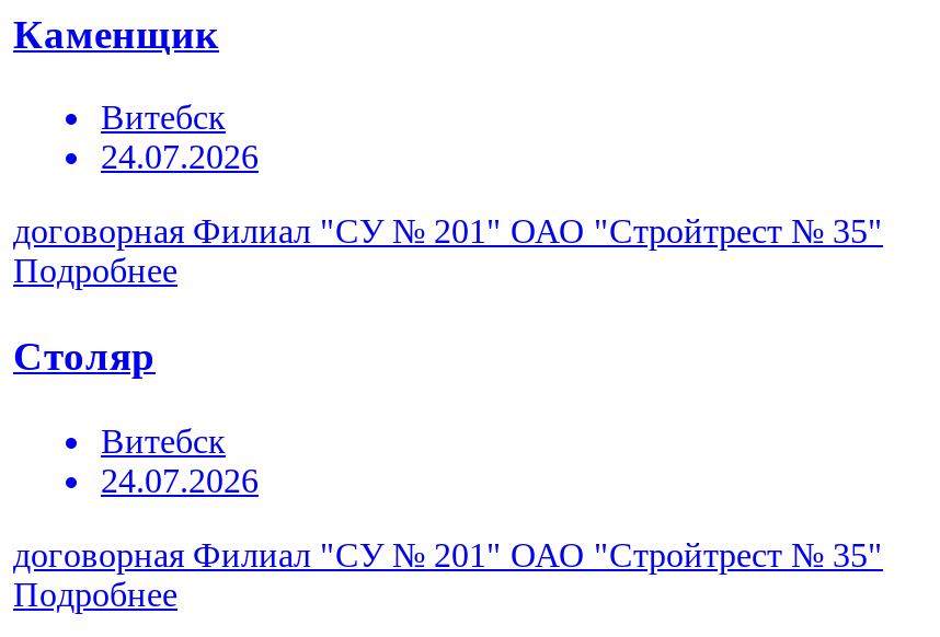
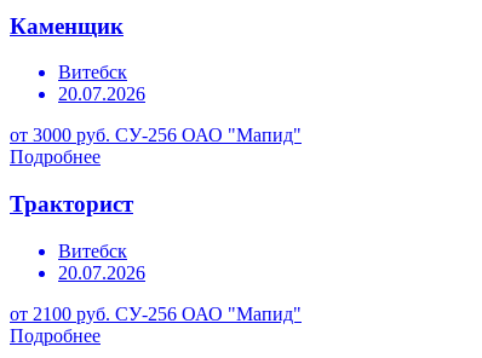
- 24.07.2026
+ 20.07.2026

- договорная Филиал "СУ № 201" ОАО "Стройтрест № 35"
+ от 3000 руб. СУ-256 ОАО "Мапид"

- Столяр
+ Тракторист

- 24.07.2026
+ 20.07.2026

- договорная Филиал "СУ № 201" ОАО "Стройтрест № 35"
+ от 2100 руб. СУ-256 ОАО "Мапид"
